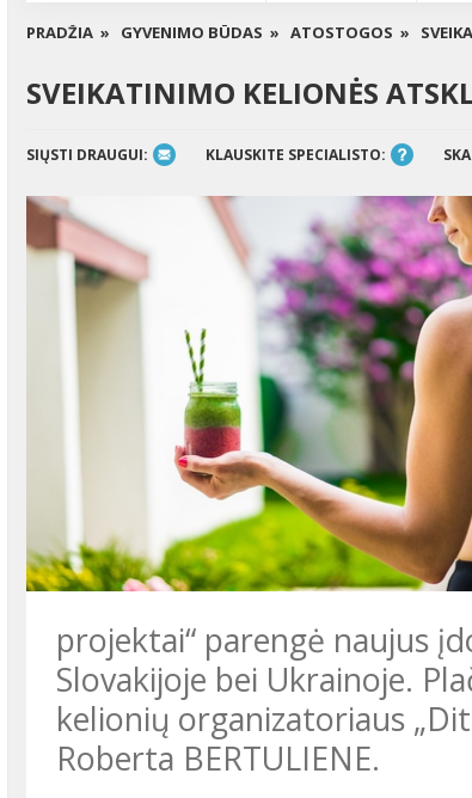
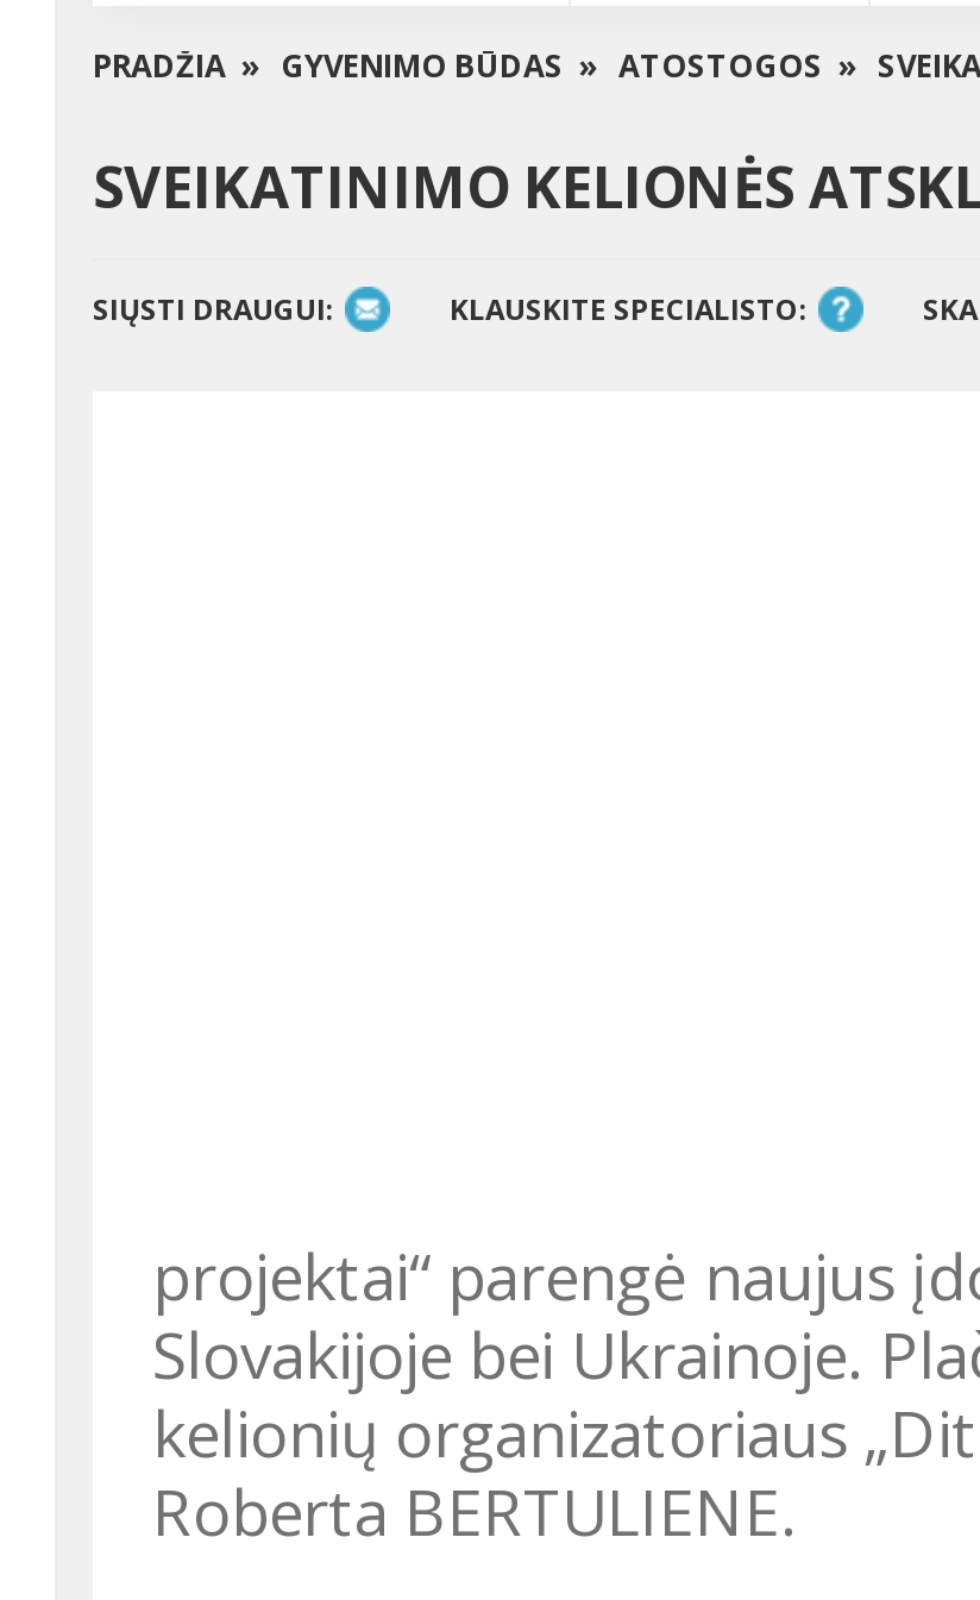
- [image]
